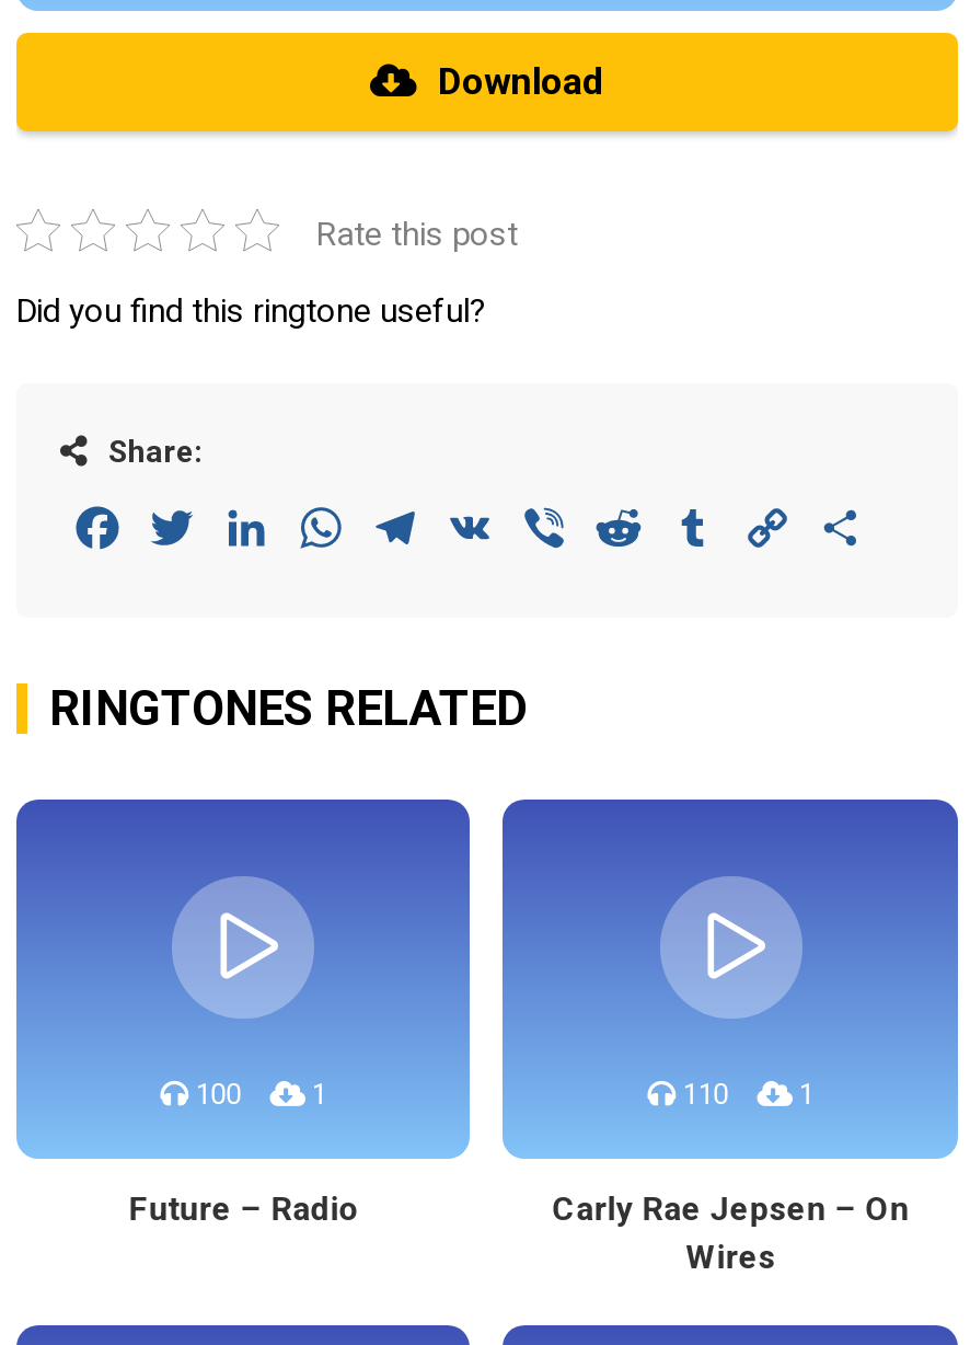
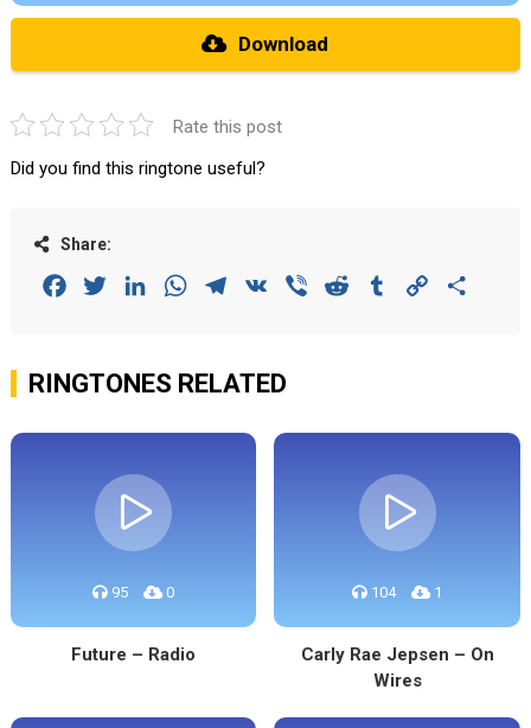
- 100
+ 95

- 1
+ 0

- 110 1
+ 104 1
